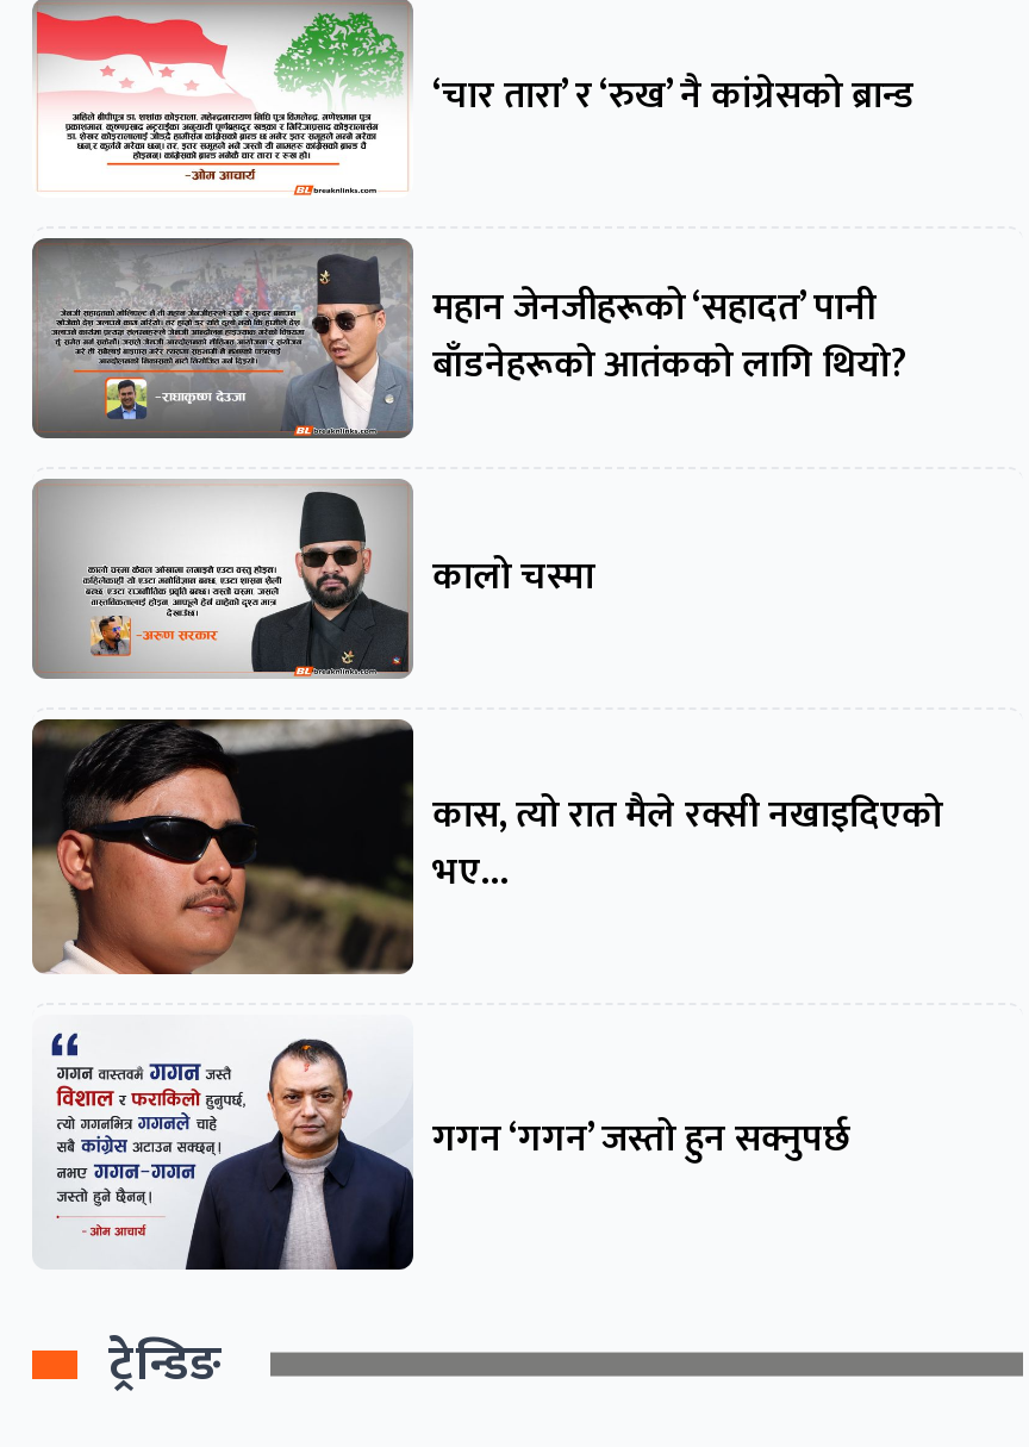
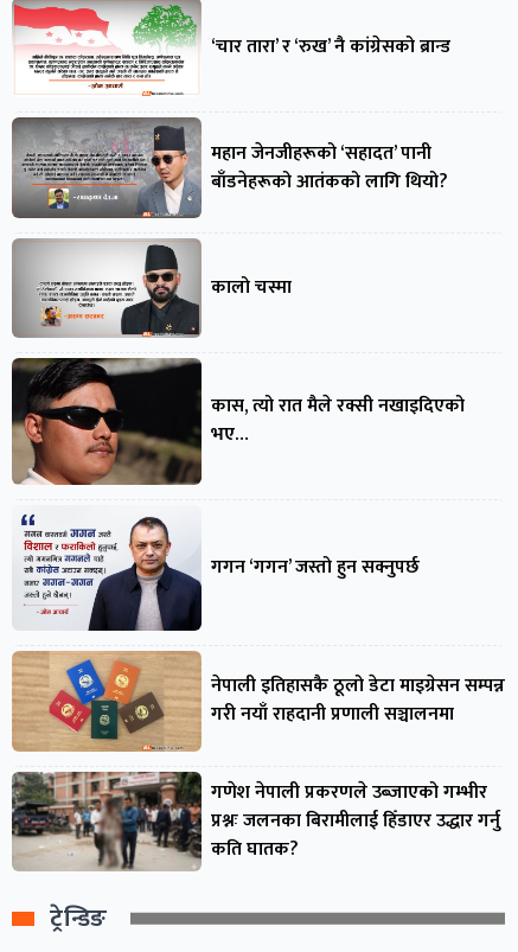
+ [image]
+ नेपाली इतिहासकै ठूलो डेटा माइग्रेसन सम्पन्न
+ गरी नयाँ राहदानी प्रणाली सञ्चालनमा
+ गणेश नेपाली प्रकरणले उब्जाएको गम्भीर
+ प्रश्नः जलनका बिरामीलाई हिँडाएर उद्धार गर्नु
+ कति घातक?

+ [image]
